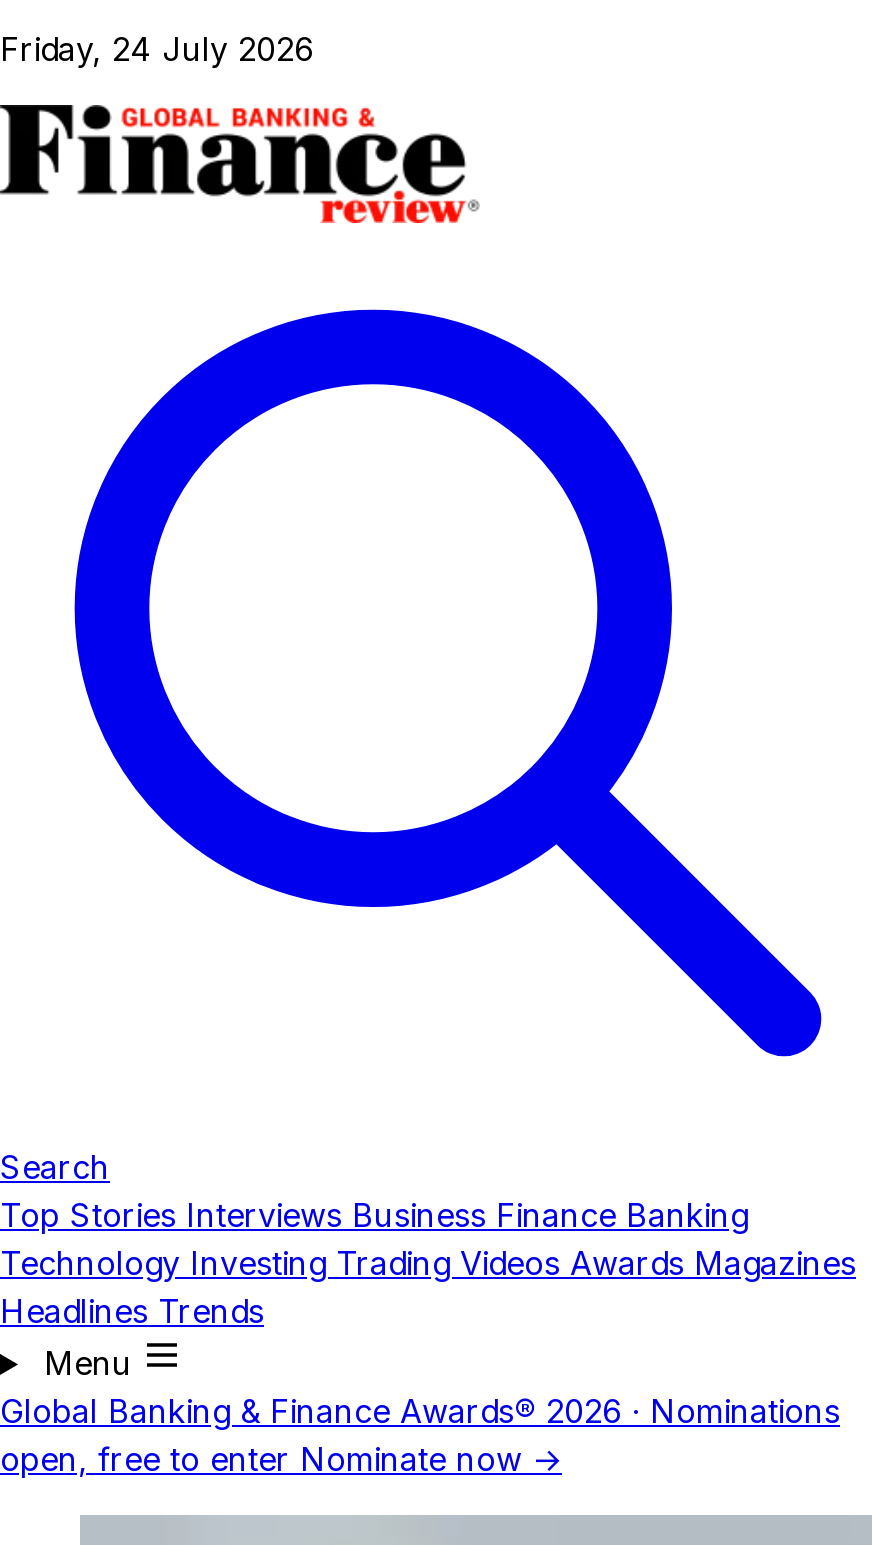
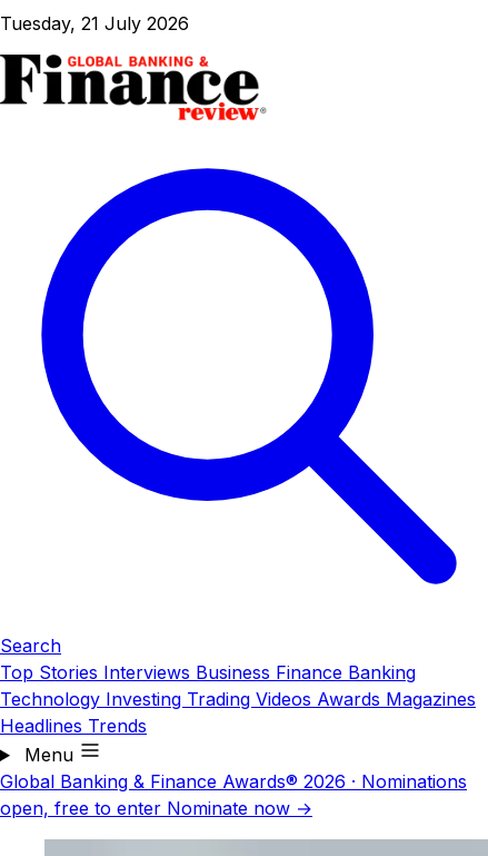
- Friday, 24 July 2026
+ Tuesday, 21 July 2026
